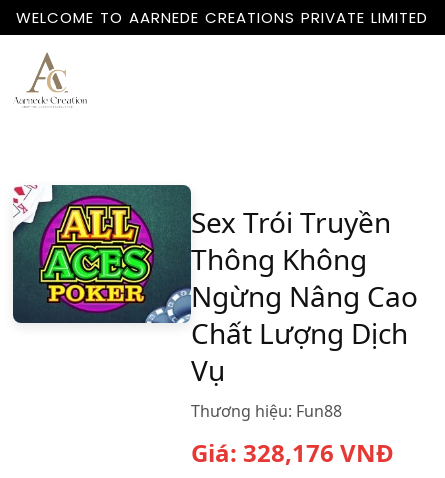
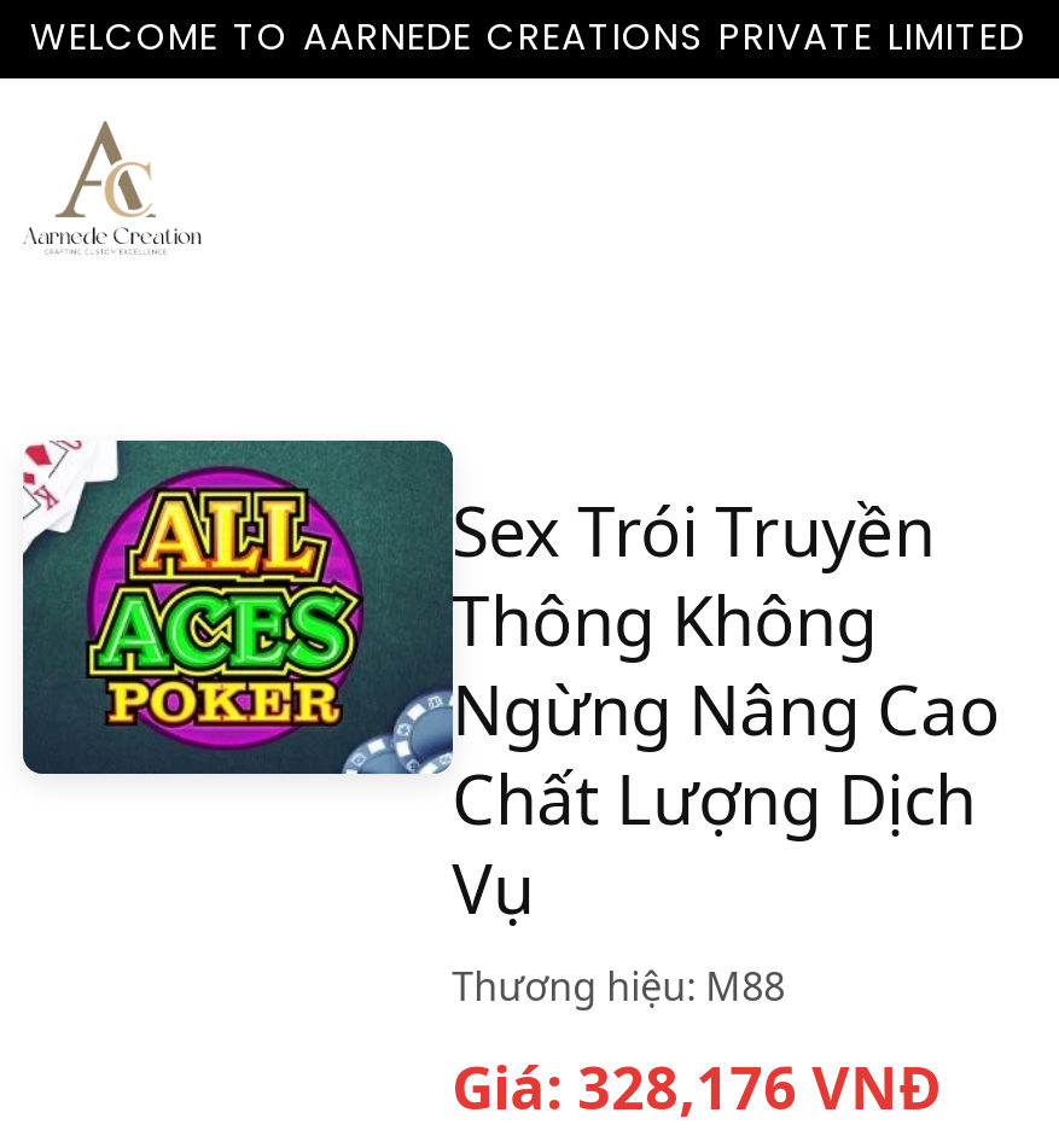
- Thương hiệu: Fun88
+ Thương hiệu: M88
